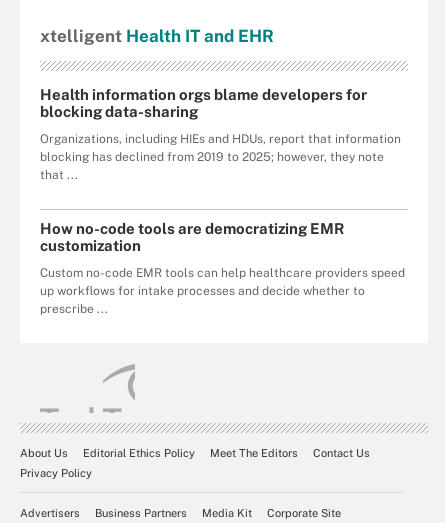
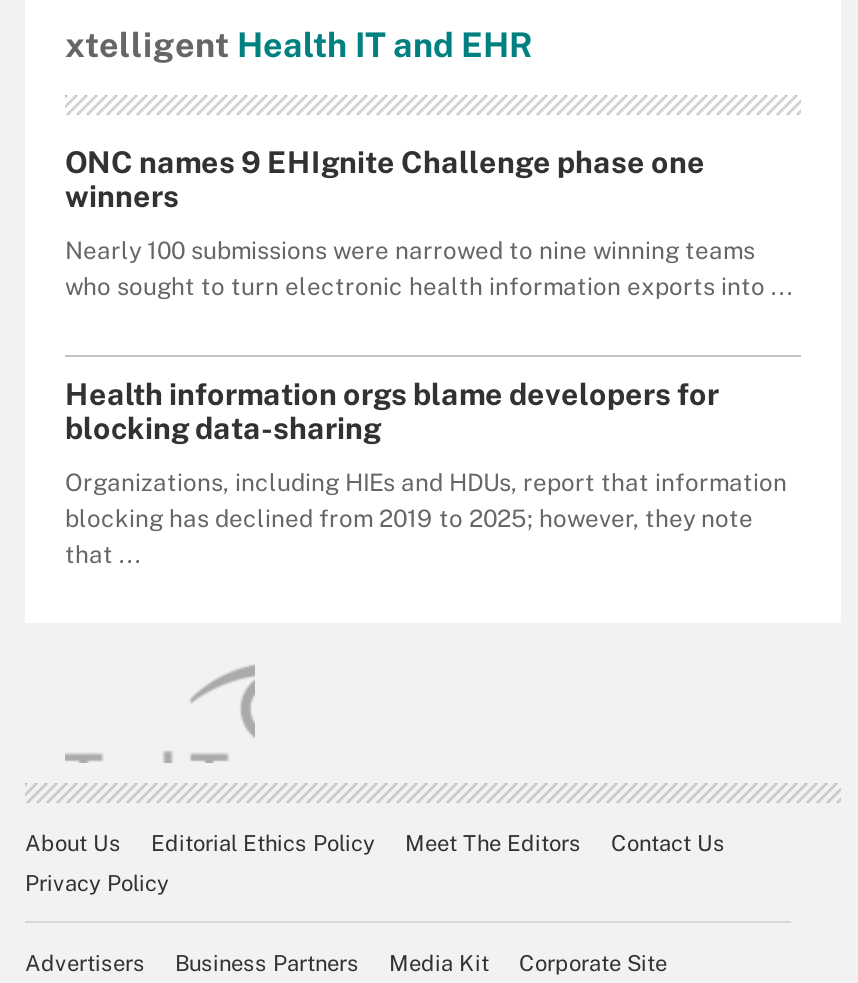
+ ONC names 9 EHIgnite Challenge phase one
+ winners
+ Nearly 100 submissions were narrowed to nine winning teams
+ who sought to turn electronic health information exports into ...

moved down: Health information orgs blame developers for | blocking data-sharing | Organizations, including HIEs and HDUs, report that information | blocking has declined from 2019 to 2025; however, they note | that ...

- How no-code tools are democratizing EMR
- customization
- Custom no-code EMR tools can help healthcare providers speed
- up workflows for intake processes and decide whether to
- prescribe ...
